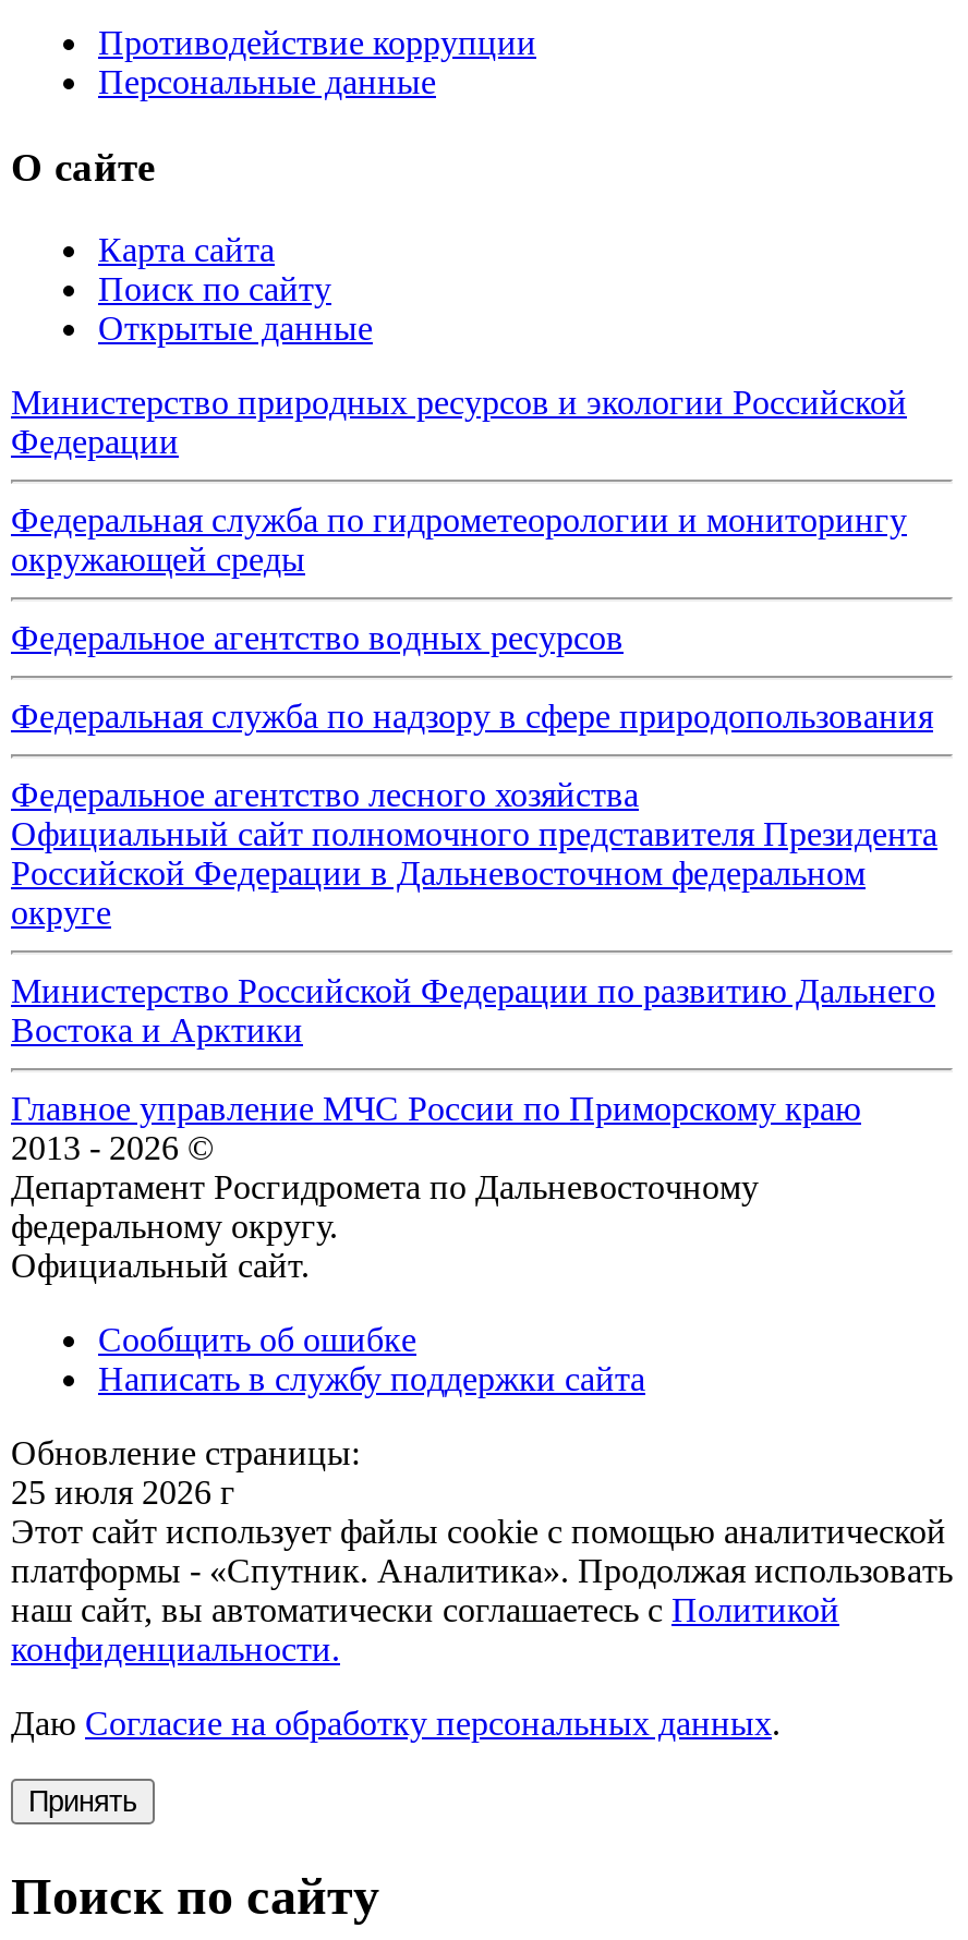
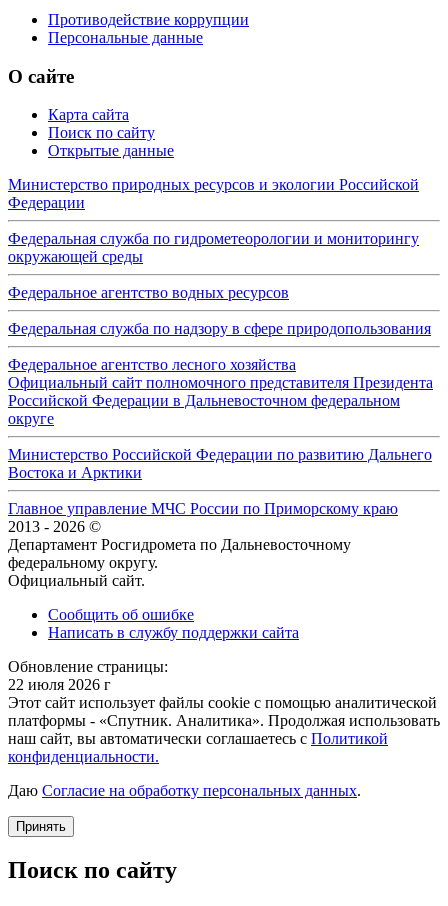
- 25 июля 2026 г
+ 22 июля 2026 г
